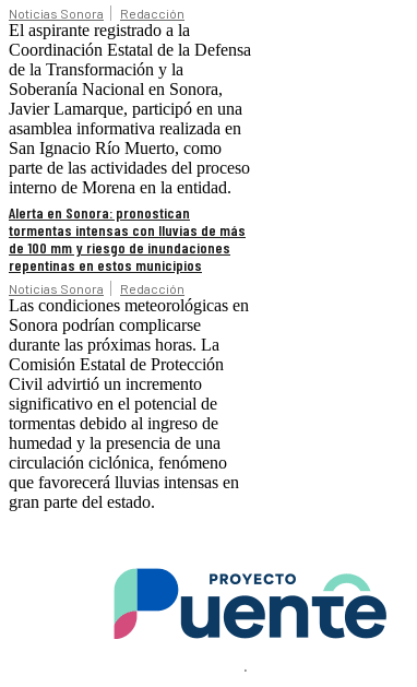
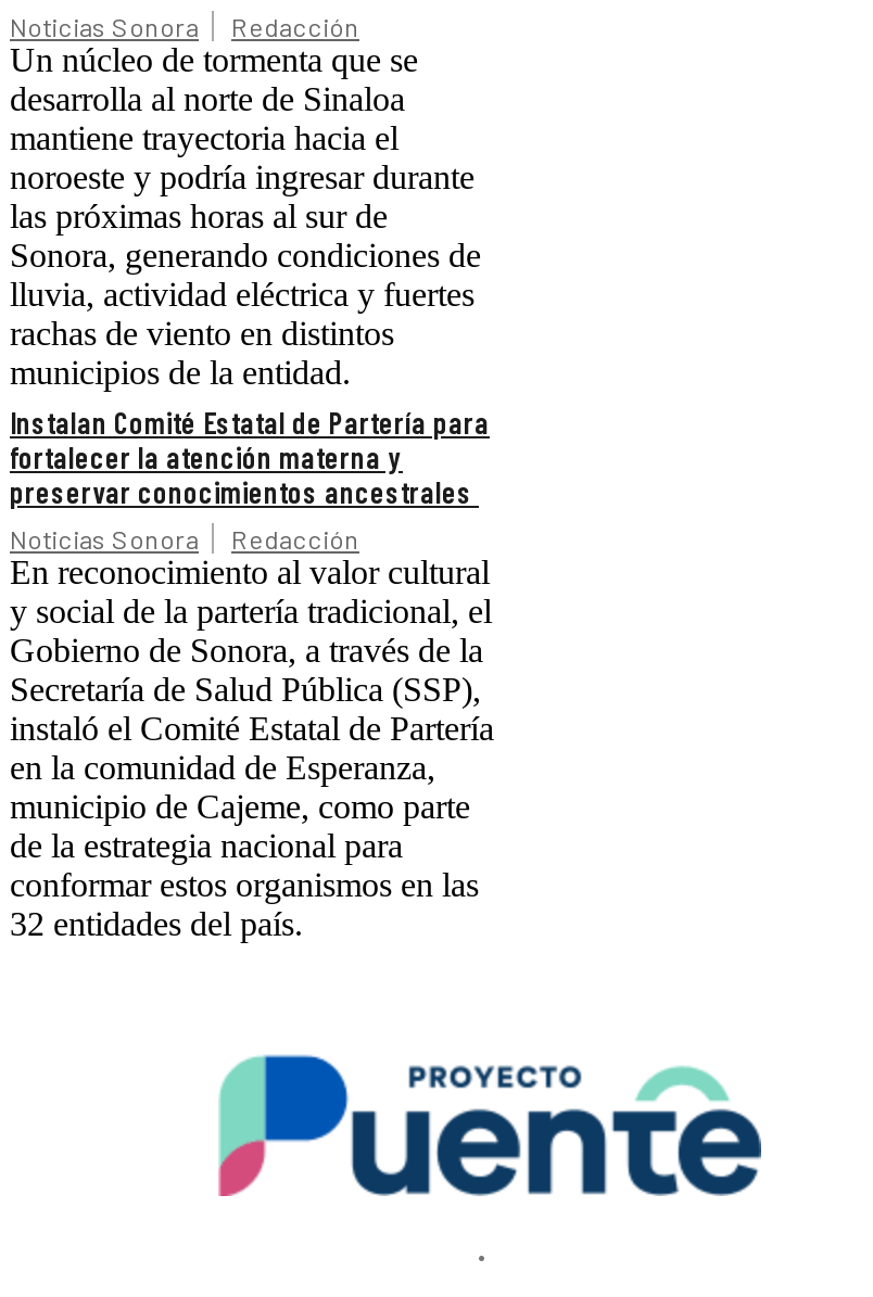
- El aspirante registrado a la
- Coordinación Estatal de la Defensa
- de la Transformación y la
- Soberanía Nacional en Sonora,
- Javier Lamarque, participó en una
- asamblea informativa realizada en
- San Ignacio Río Muerto, como
- parte de las actividades del proceso
- interno de Morena en la entidad.
- Alerta en Sonora: pronostican
- tormentas intensas con lluvias de más
- de 100 mm y riesgo de inundaciones
- repentinas en estos municipios
+ Un núcleo de tormenta que se
+ desarrolla al norte de Sinaloa
+ mantiene trayectoria hacia el
+ noroeste y podría ingresar durante
+ las próximas horas al sur de
+ Sonora, generando condiciones de
+ lluvia, actividad eléctrica y fuertes
+ rachas de viento en distintos
+ municipios de la entidad.
+ Instalan Comité Estatal de Partería para
+ fortalecer la atención materna y
+ preservar conocimientos ancestrales

- Las condiciones meteorológicas en
- Sonora podrían complicarse
- durante las próximas horas. La
- Comisión Estatal de Protección
- Civil advirtió un incremento
- significativo en el potencial de
- tormentas debido al ingreso de
- humedad y la presencia de una
- circulación ciclónica, fenómeno
- que favorecerá lluvias intensas en
- gran parte del estado.
+ En reconocimiento al valor cultural
+ y social de la partería tradicional, el
+ Gobierno de Sonora, a través de la
+ Secretaría de Salud Pública (SSP),
+ instaló el Comité Estatal de Partería
+ en la comunidad de Esperanza,
+ municipio de Cajeme, como parte
+ de la estrategia nacional para
+ conformar estos organismos en las
+ 32 entidades del país.
